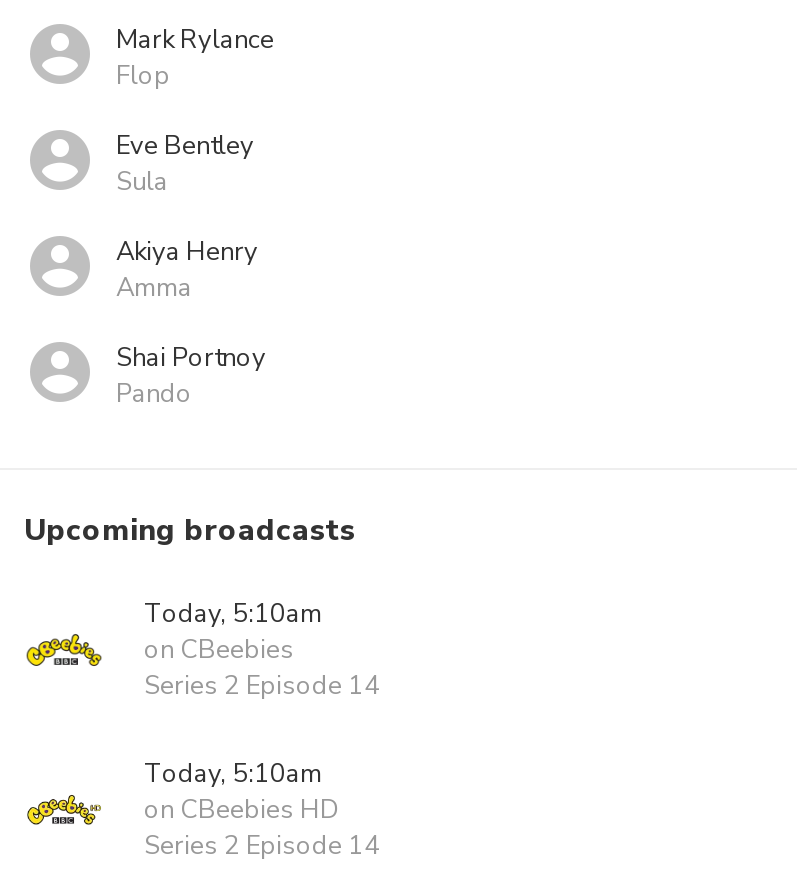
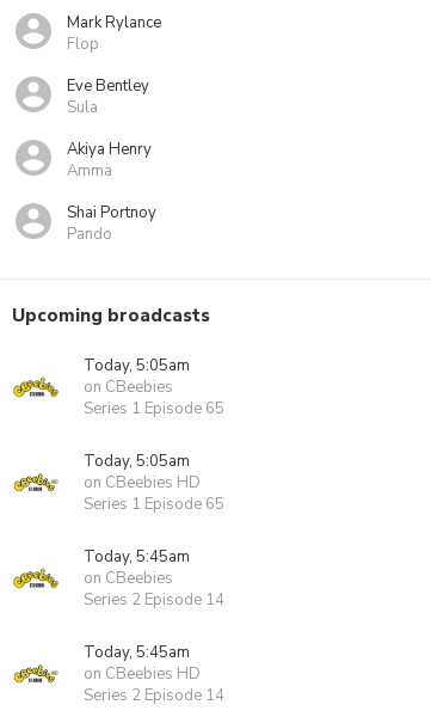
- Today, 5:10am
+ Today, 5:05am
+ on CBeebies
+ Series 1 Episode 65
+ Today, 5:05am
+ on CBeebies HD
+ Series 1 Episode 65
+ Today, 5:45am

- Today, 5:10am
+ Today, 5:45am
